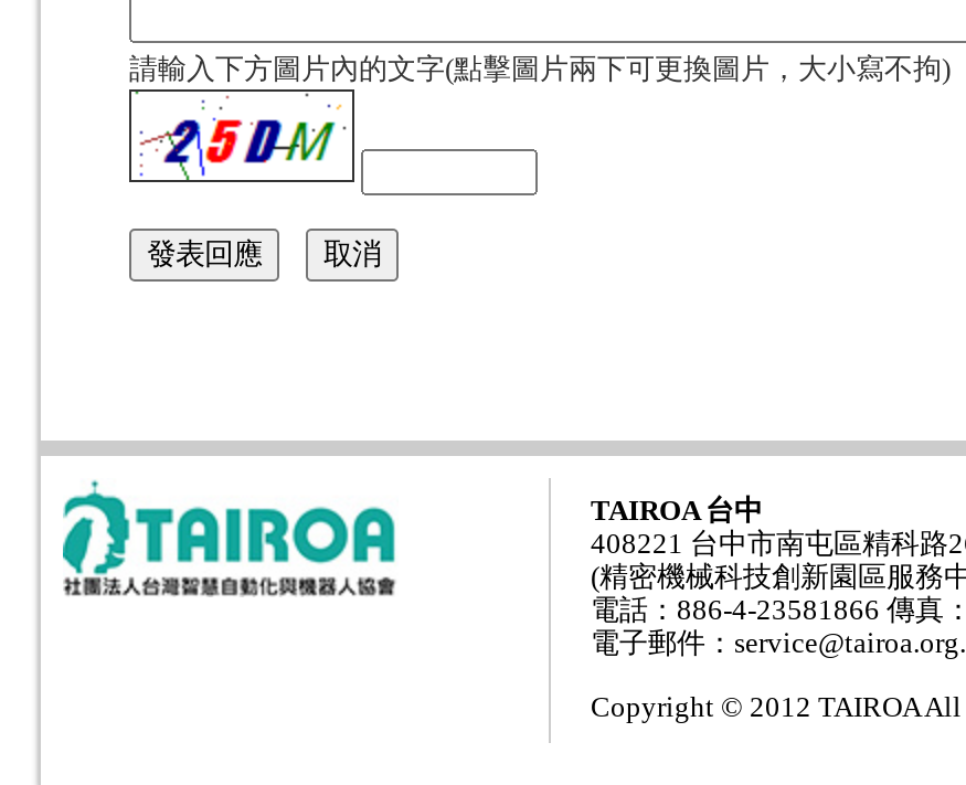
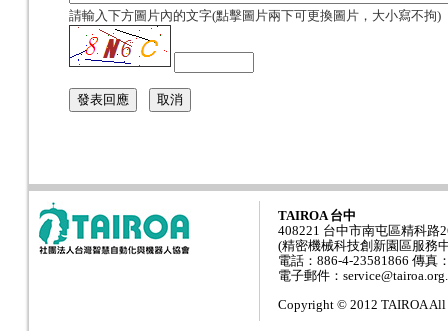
- [image]
+ [image]
